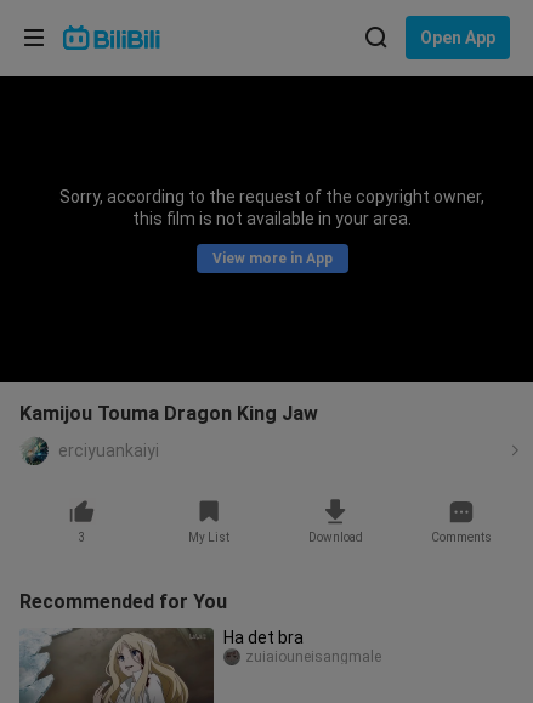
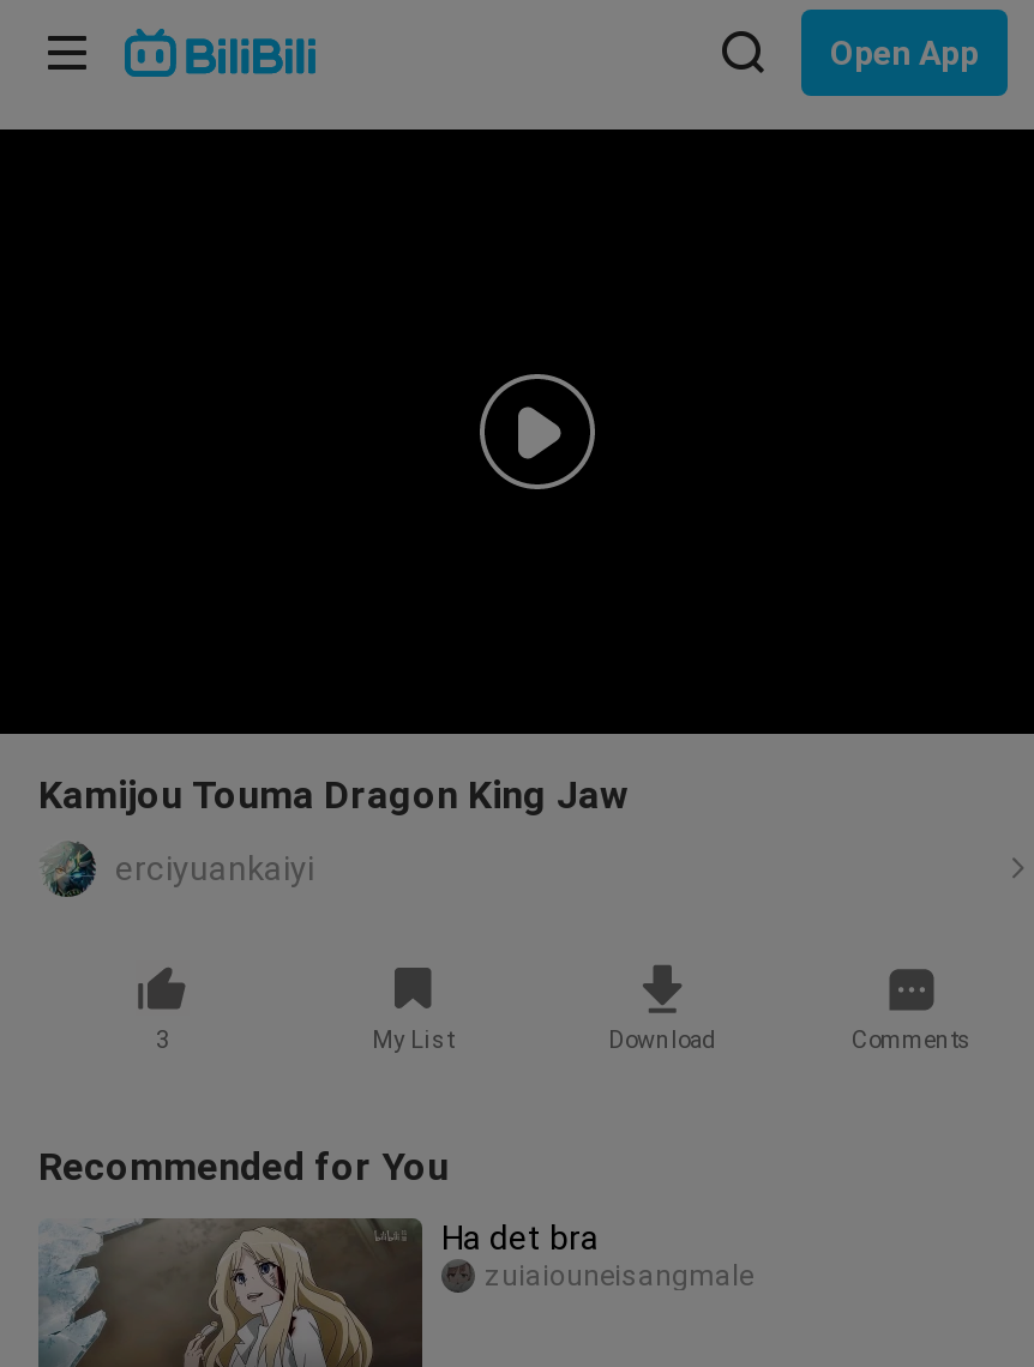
- Sorry, according to the request of the copyright owner,
- this film is not available in your area.
- View more in App
